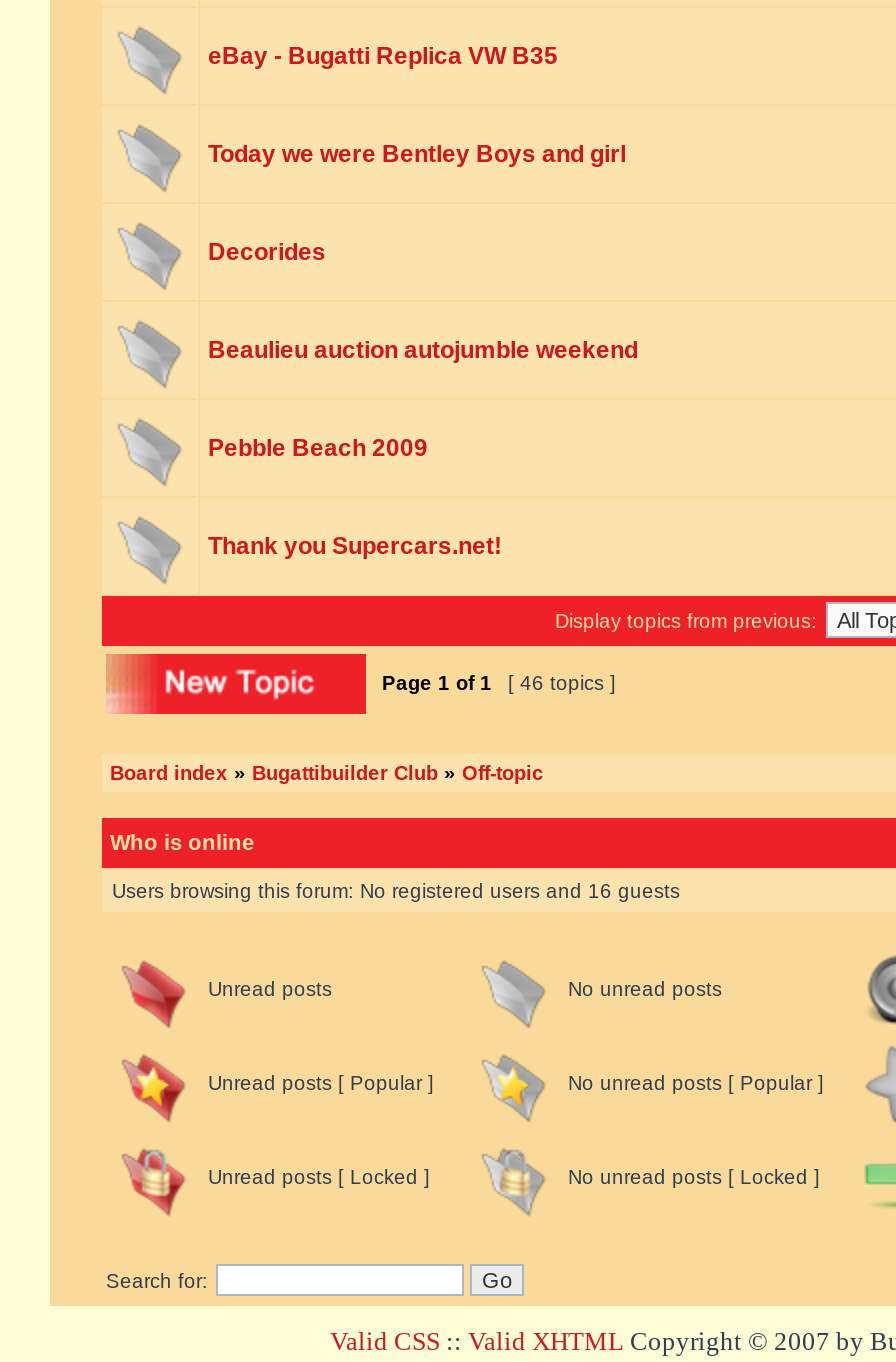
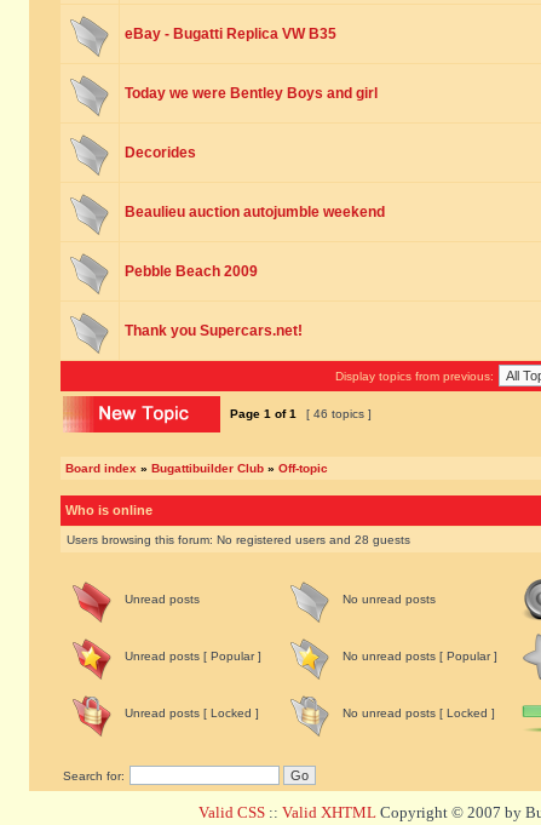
- Users browsing this forum: No registered users and 16 guests
+ Users browsing this forum: No registered users and 28 guests
